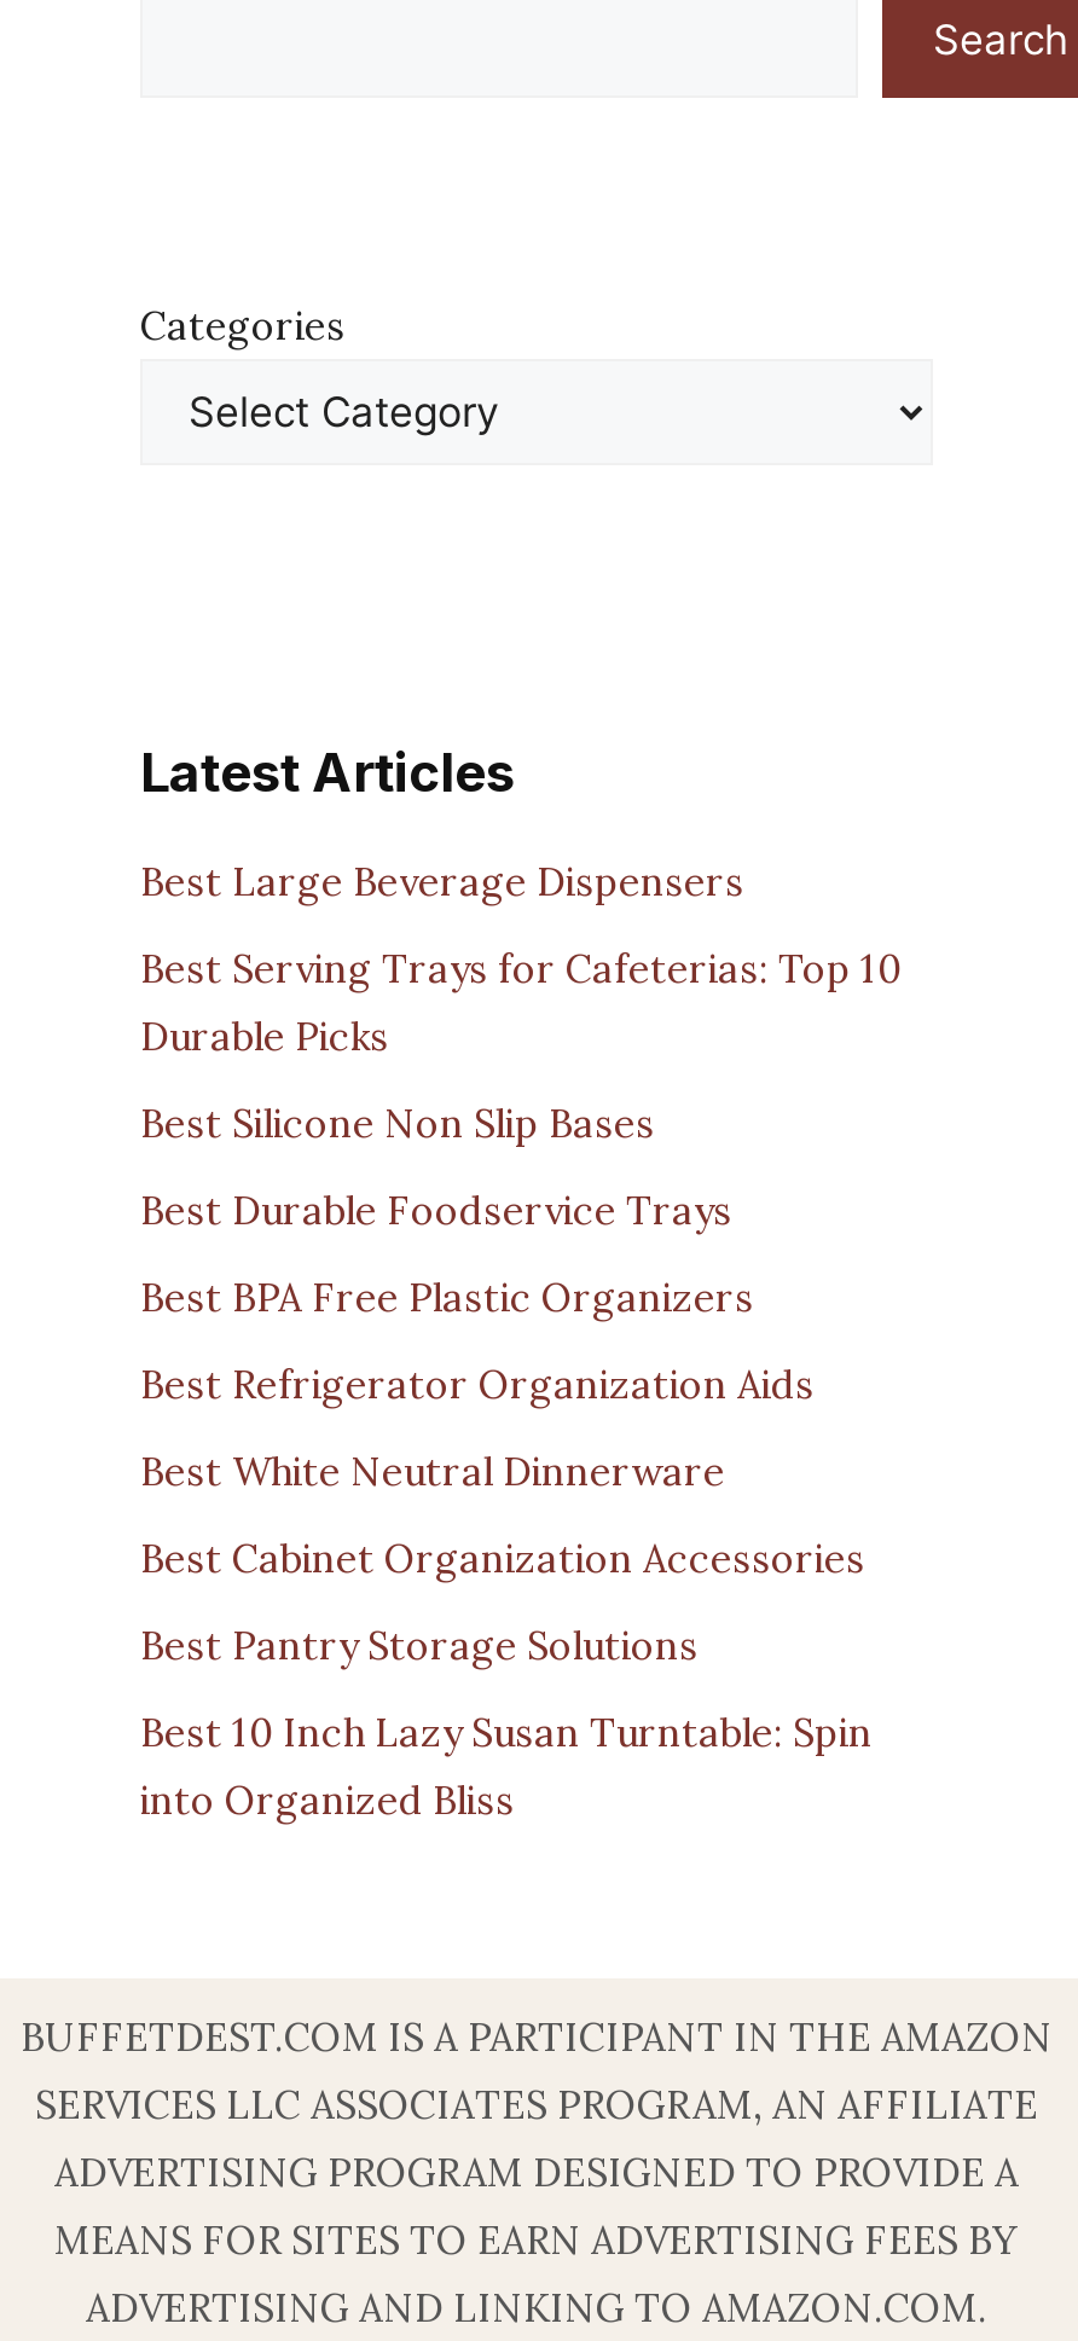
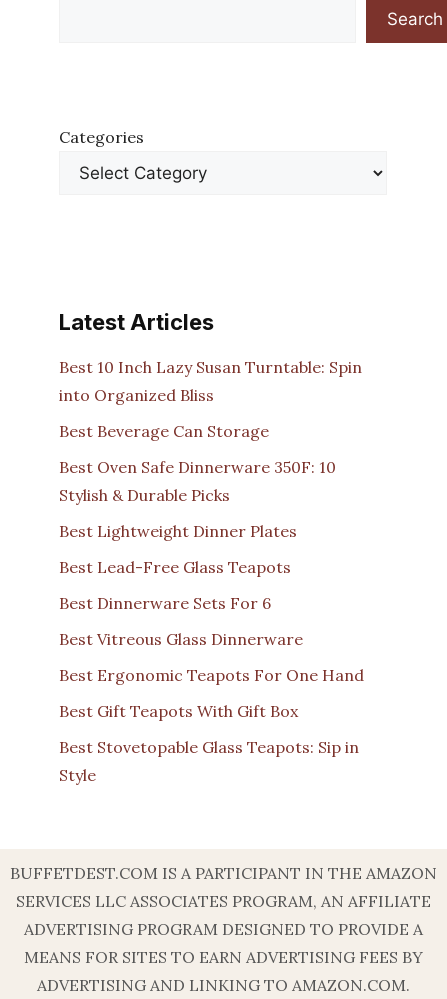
- Best Large Beverage Dispensers
- Best Serving Trays for Cafeterias: Top 10
- Durable Picks
- Best Silicone Non Slip Bases
- Best Durable Foodservice Trays
- Best BPA Free Plastic Organizers
- Best Refrigerator Organization Aids
- Best White Neutral Dinnerware
- Best Cabinet Organization Accessories
- Best Pantry Storage Solutions

moved up: Best 10 Inch Lazy Susan Turntable: Spin | into Organized Bliss

+ Best Beverage Can Storage
+ Best Oven Safe Dinnerware 350F: 10
+ Stylish & Durable Picks
+ Best Lightweight Dinner Plates
+ Best Lead-Free Glass Teapots
+ Best Dinnerware Sets For 6
+ Best Vitreous Glass Dinnerware
+ Best Ergonomic Teapots For One Hand
+ Best Gift Teapots With Gift Box
+ Best Stovetopable Glass Teapots: Sip in
+ Style
